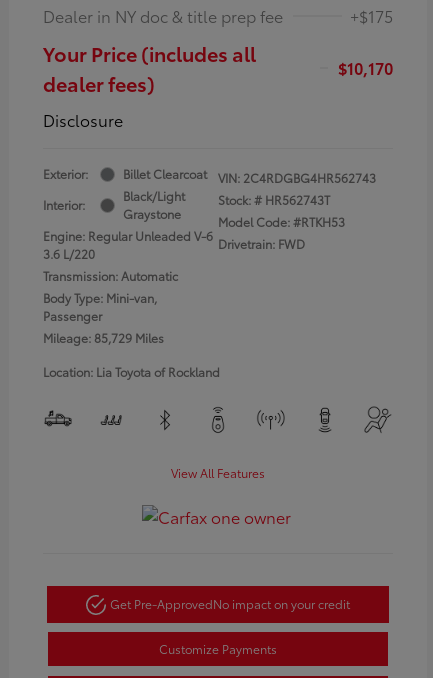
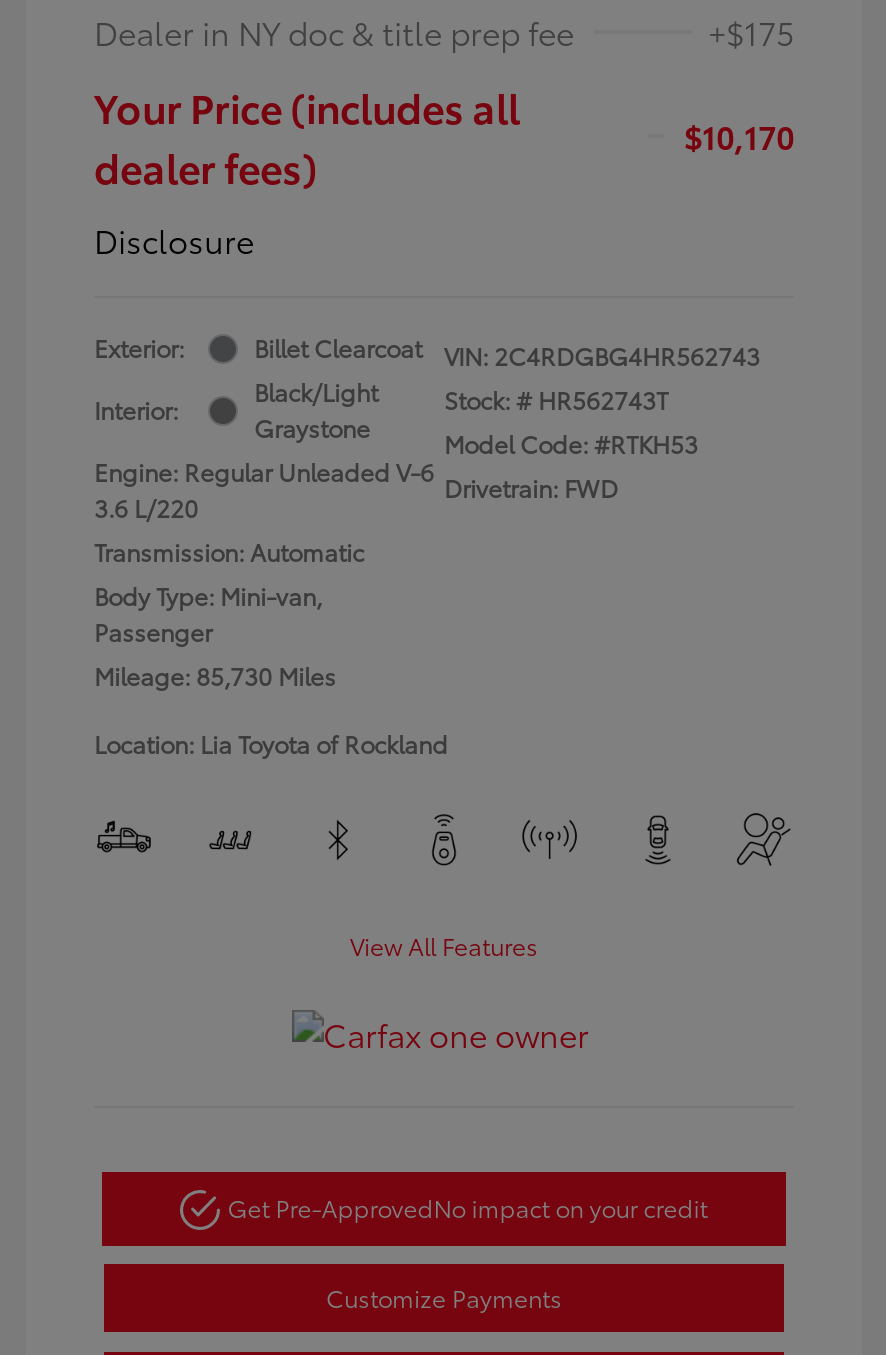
- Mileage: 85,729 Miles
+ Mileage: 85,730 Miles
